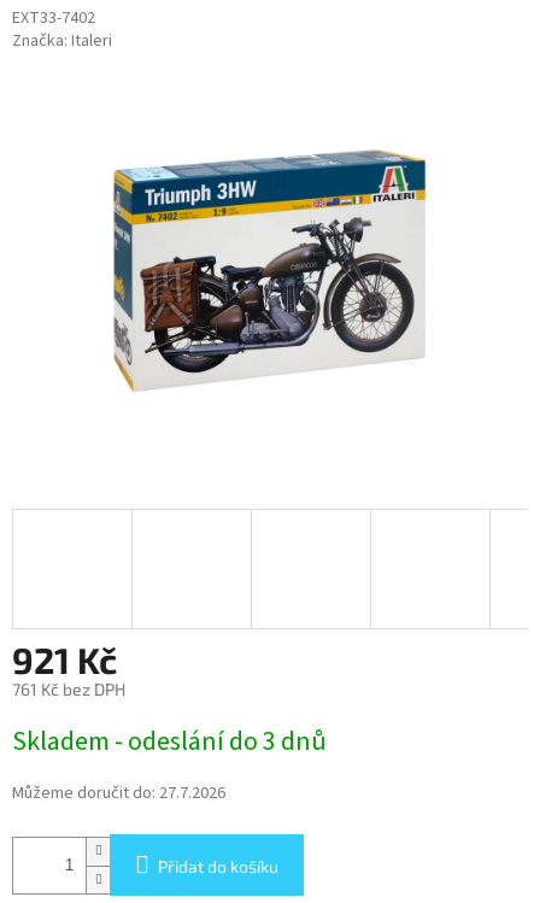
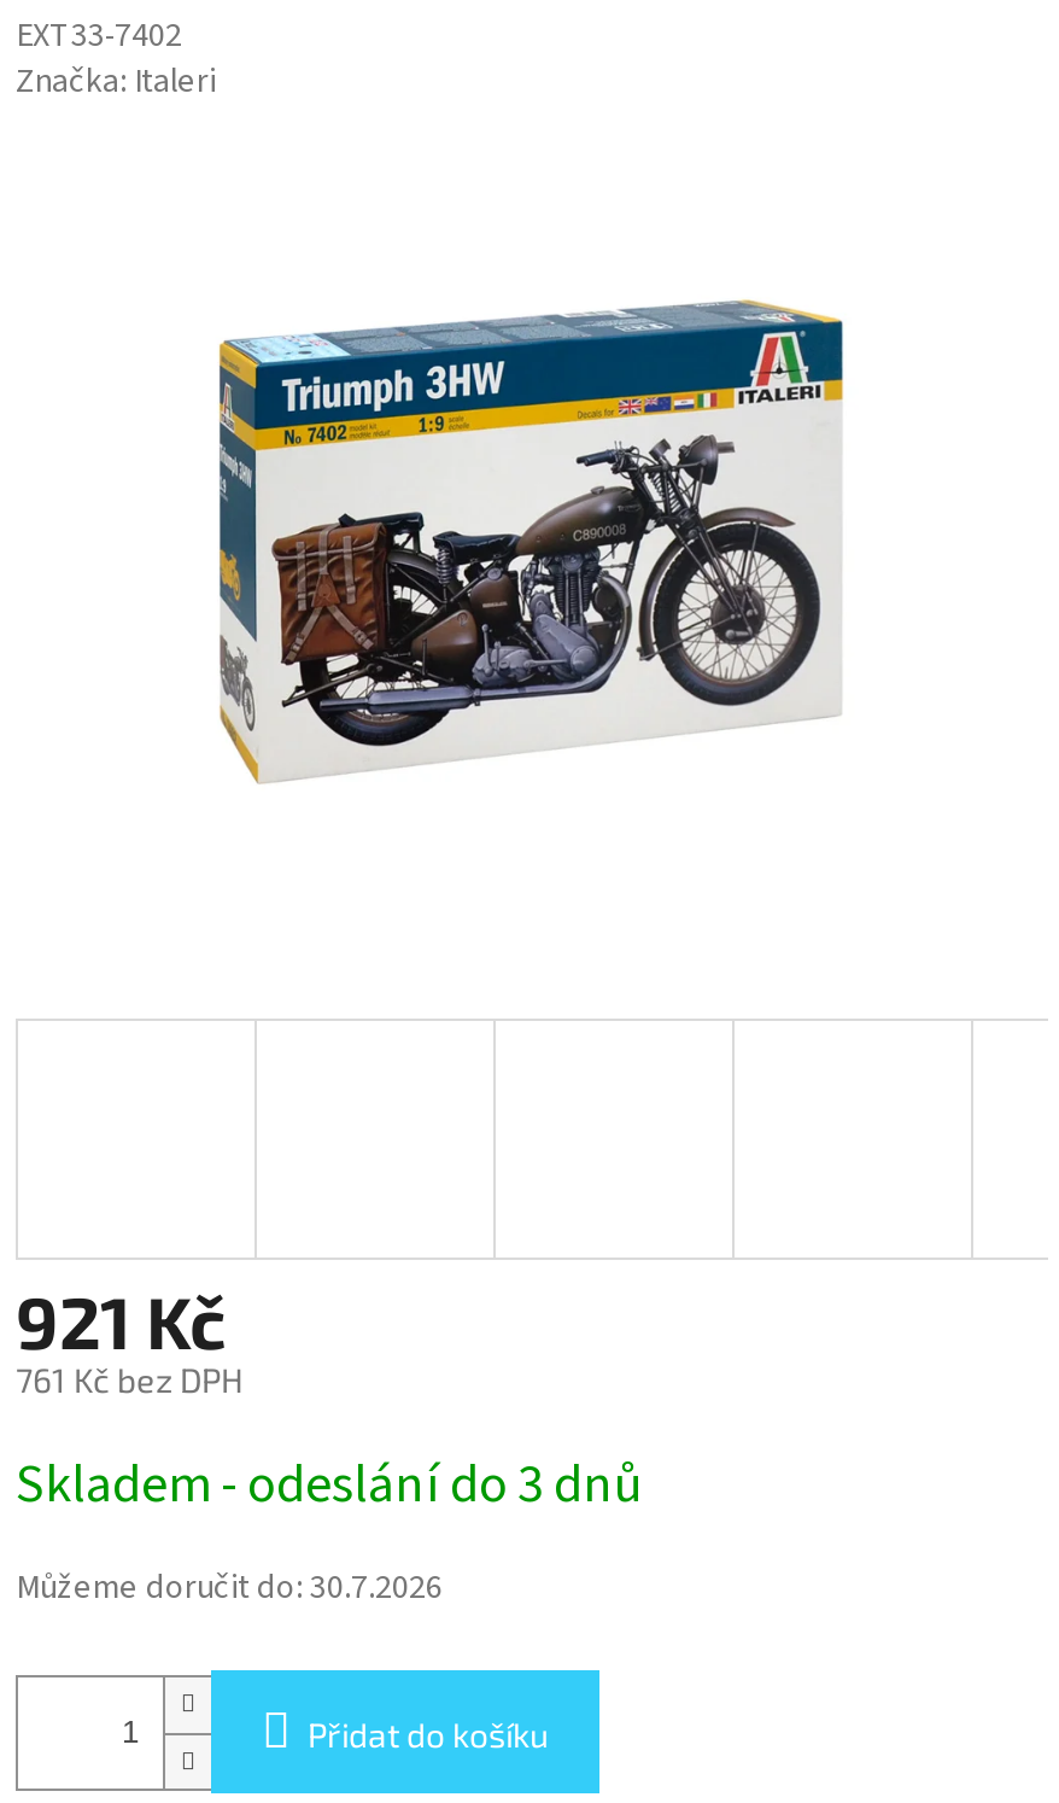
- Můžeme doručit do: 27.7.2026
+ Můžeme doručit do: 30.7.2026
